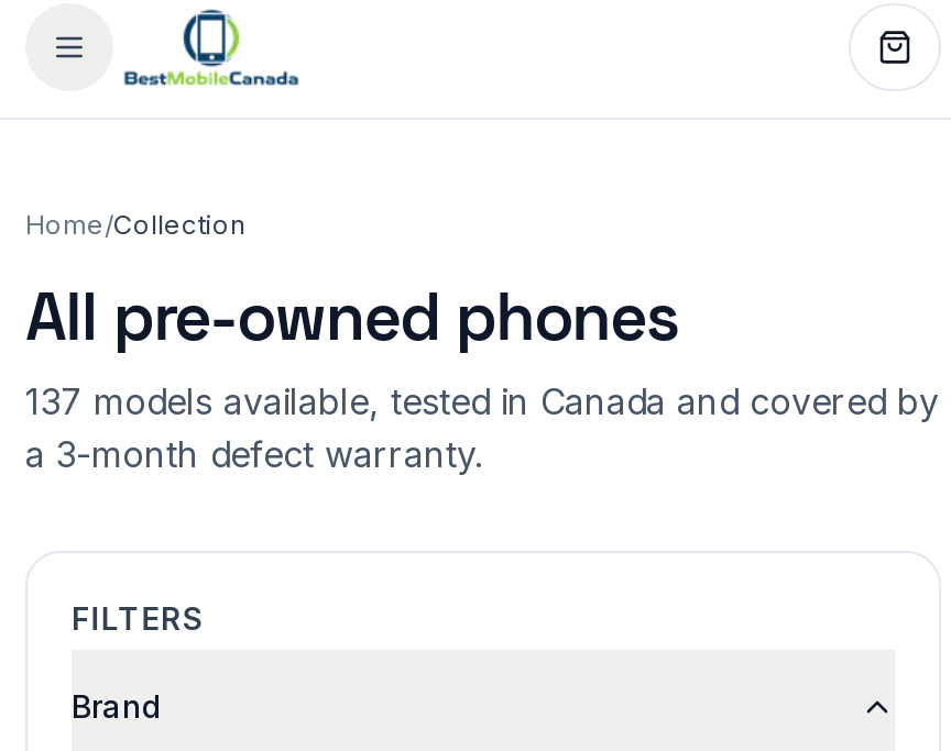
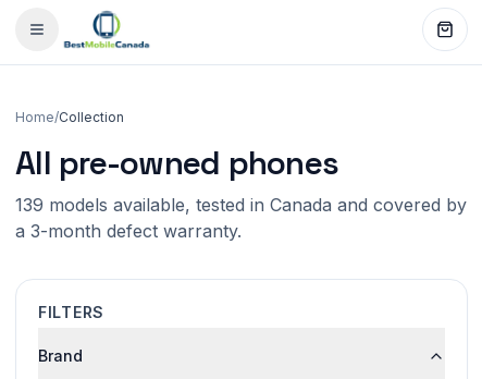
- 137 models available, tested in Canada and covered by
+ 139 models available, tested in Canada and covered by
